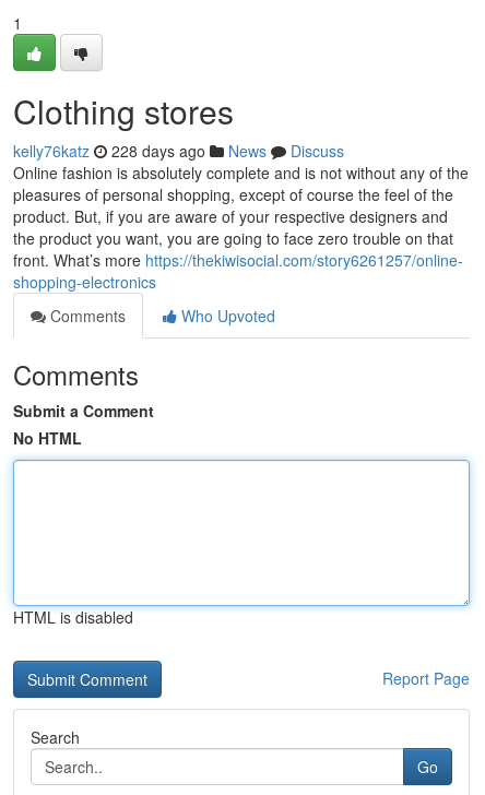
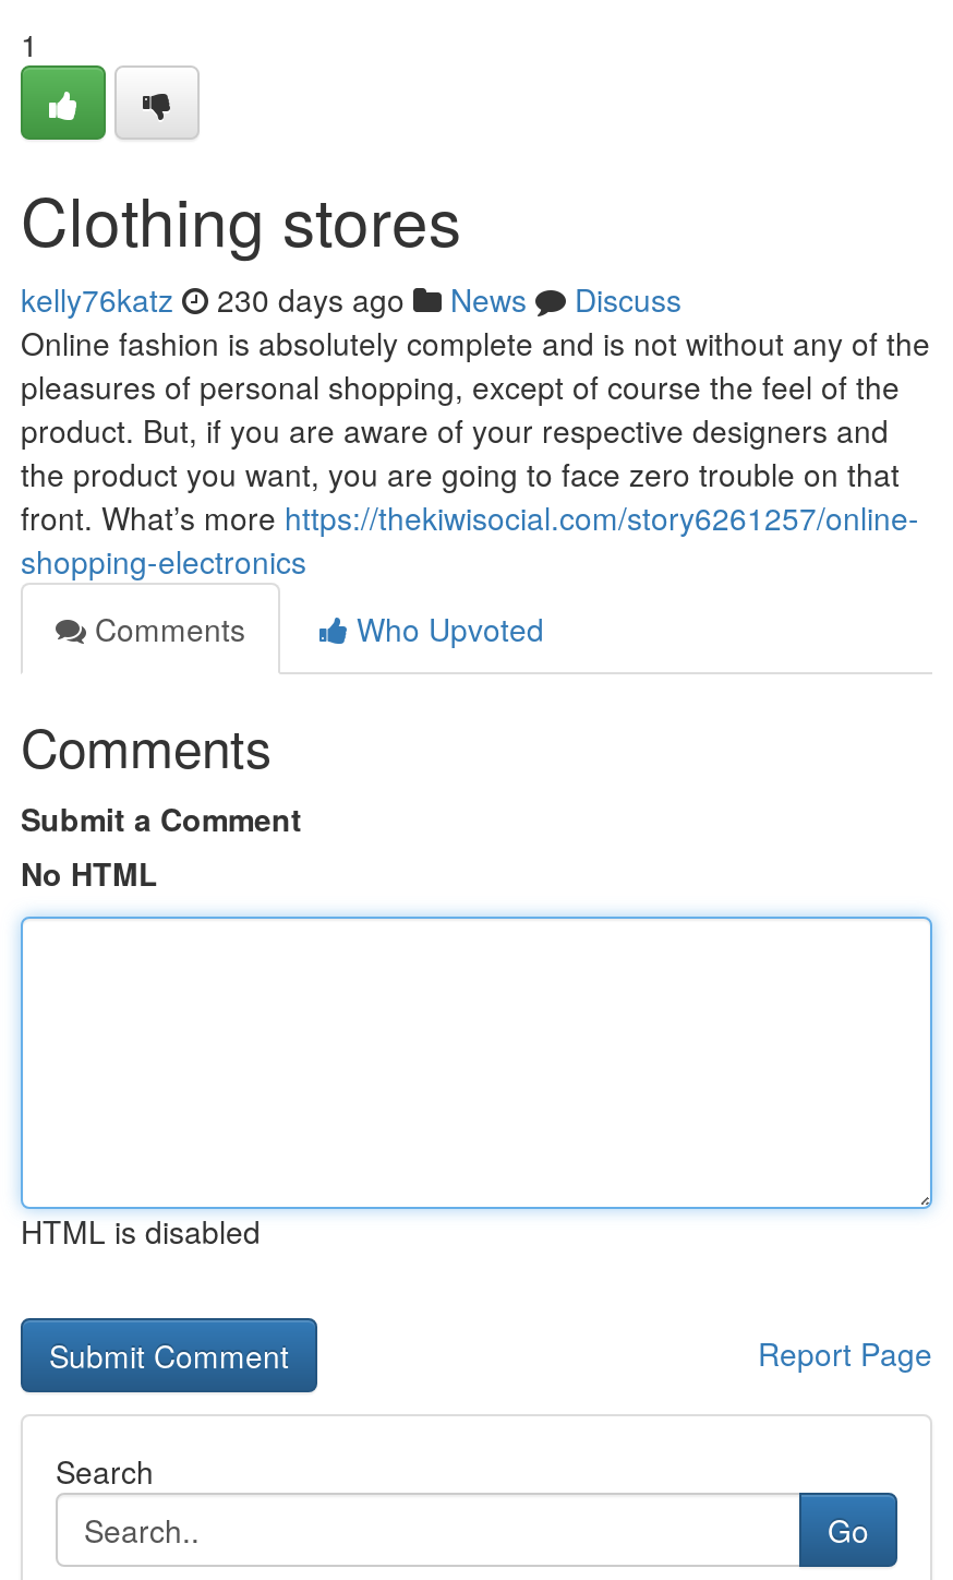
- kelly76katz 228 days ago News Discuss
+ kelly76katz 230 days ago News Discuss
